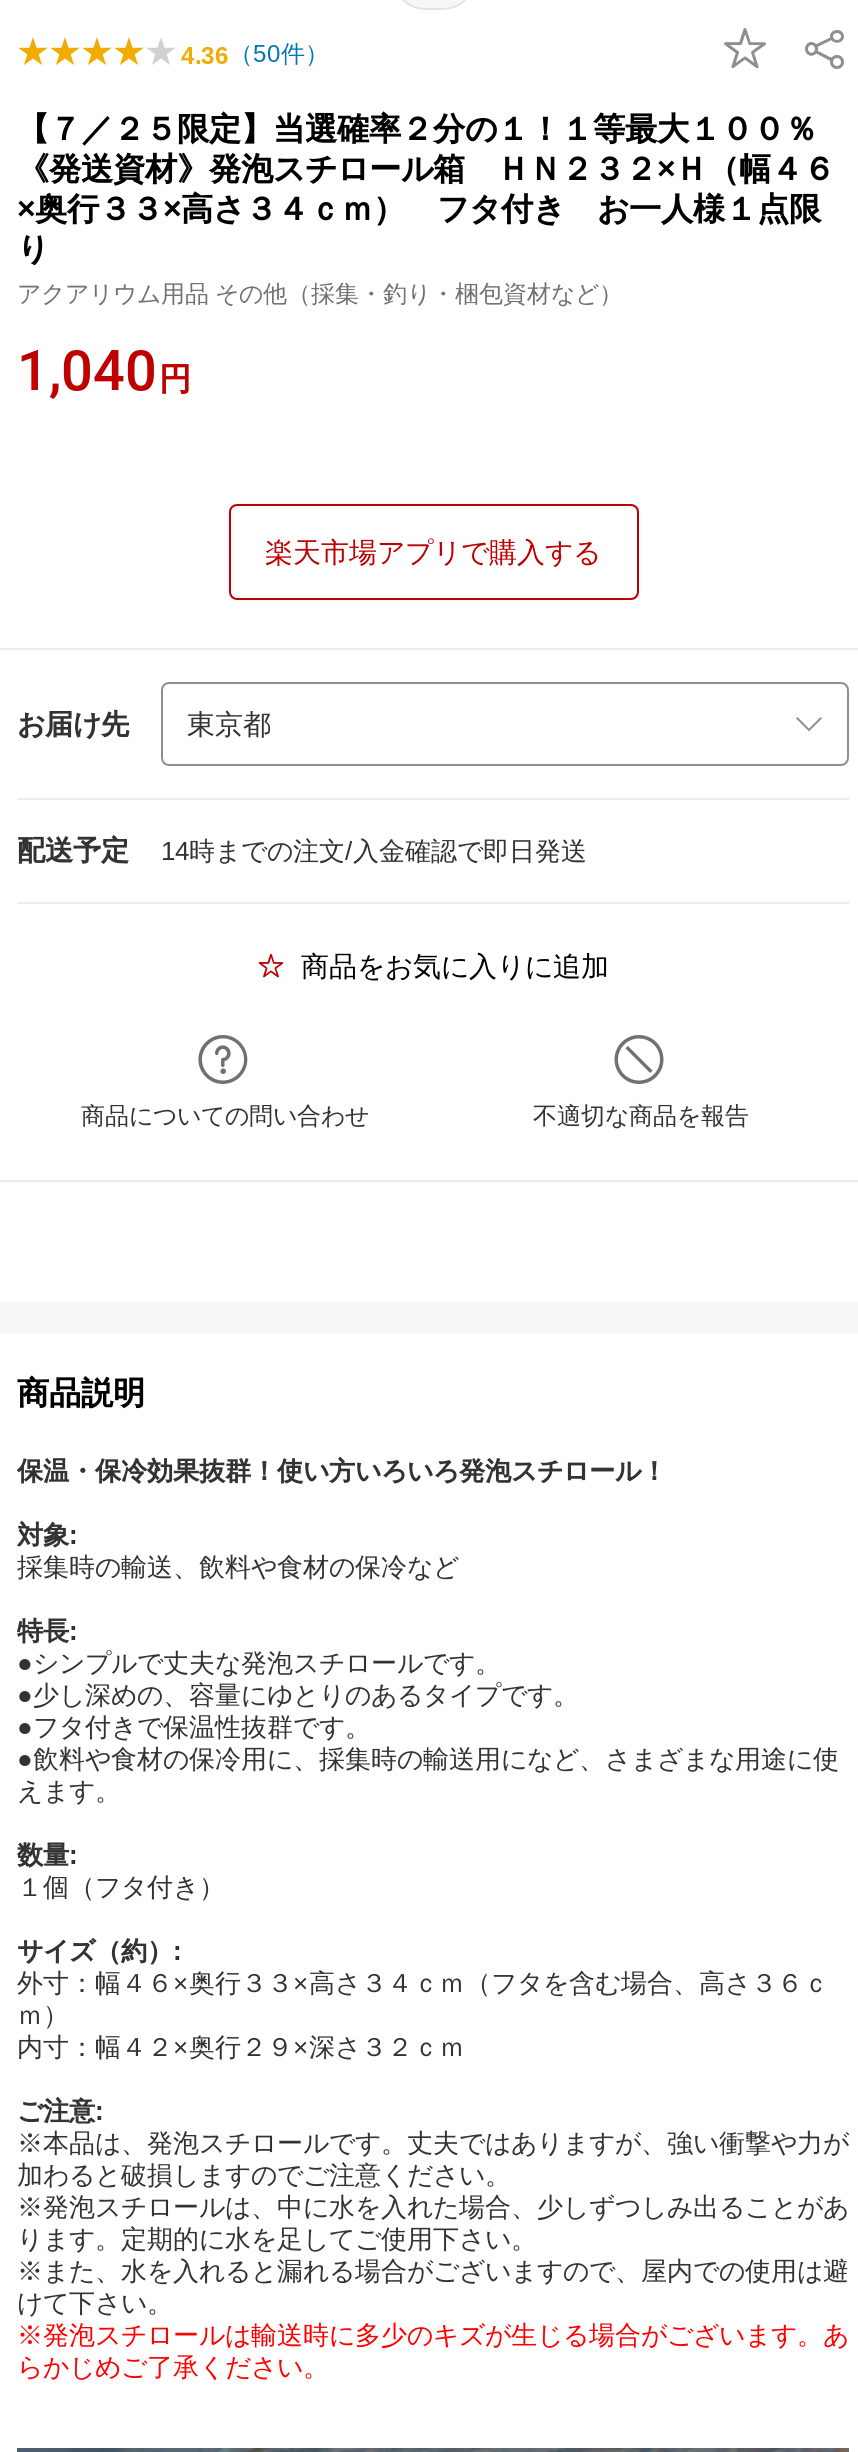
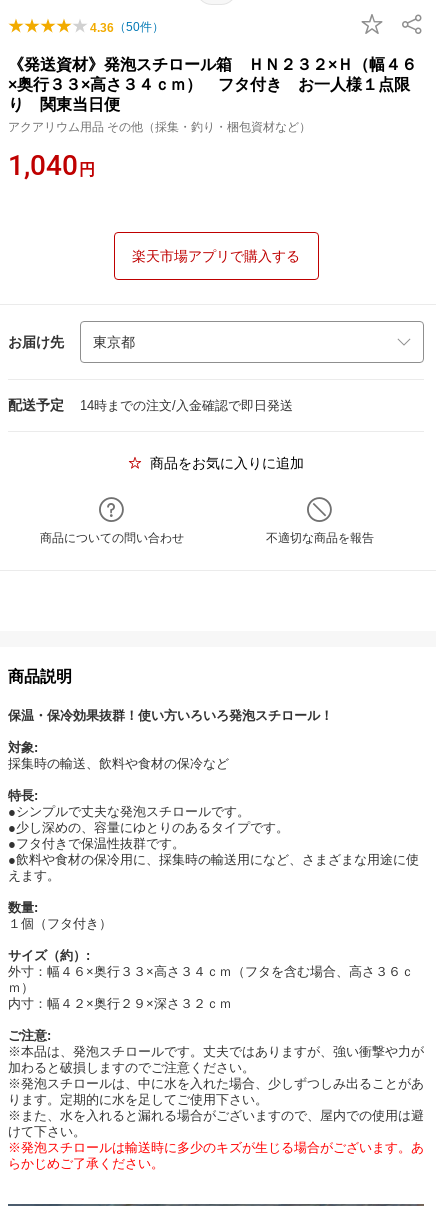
- 【７／２５限定】当選確率２分の１！１等最大１００％

- り
+ り 関東当日便
